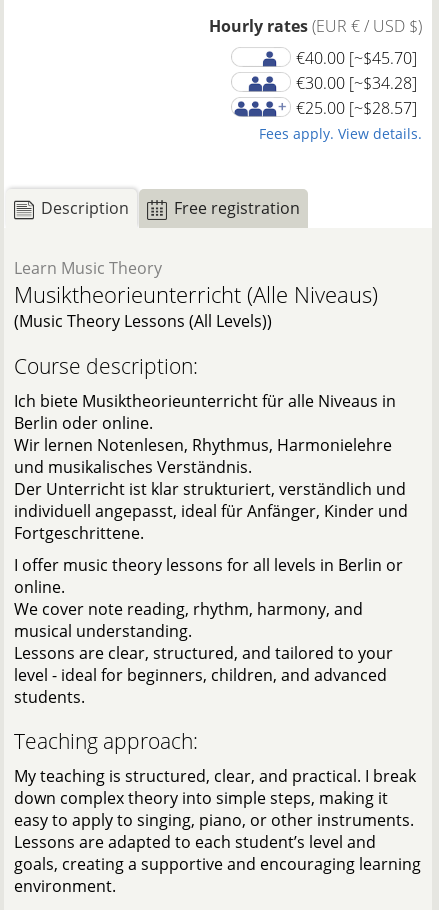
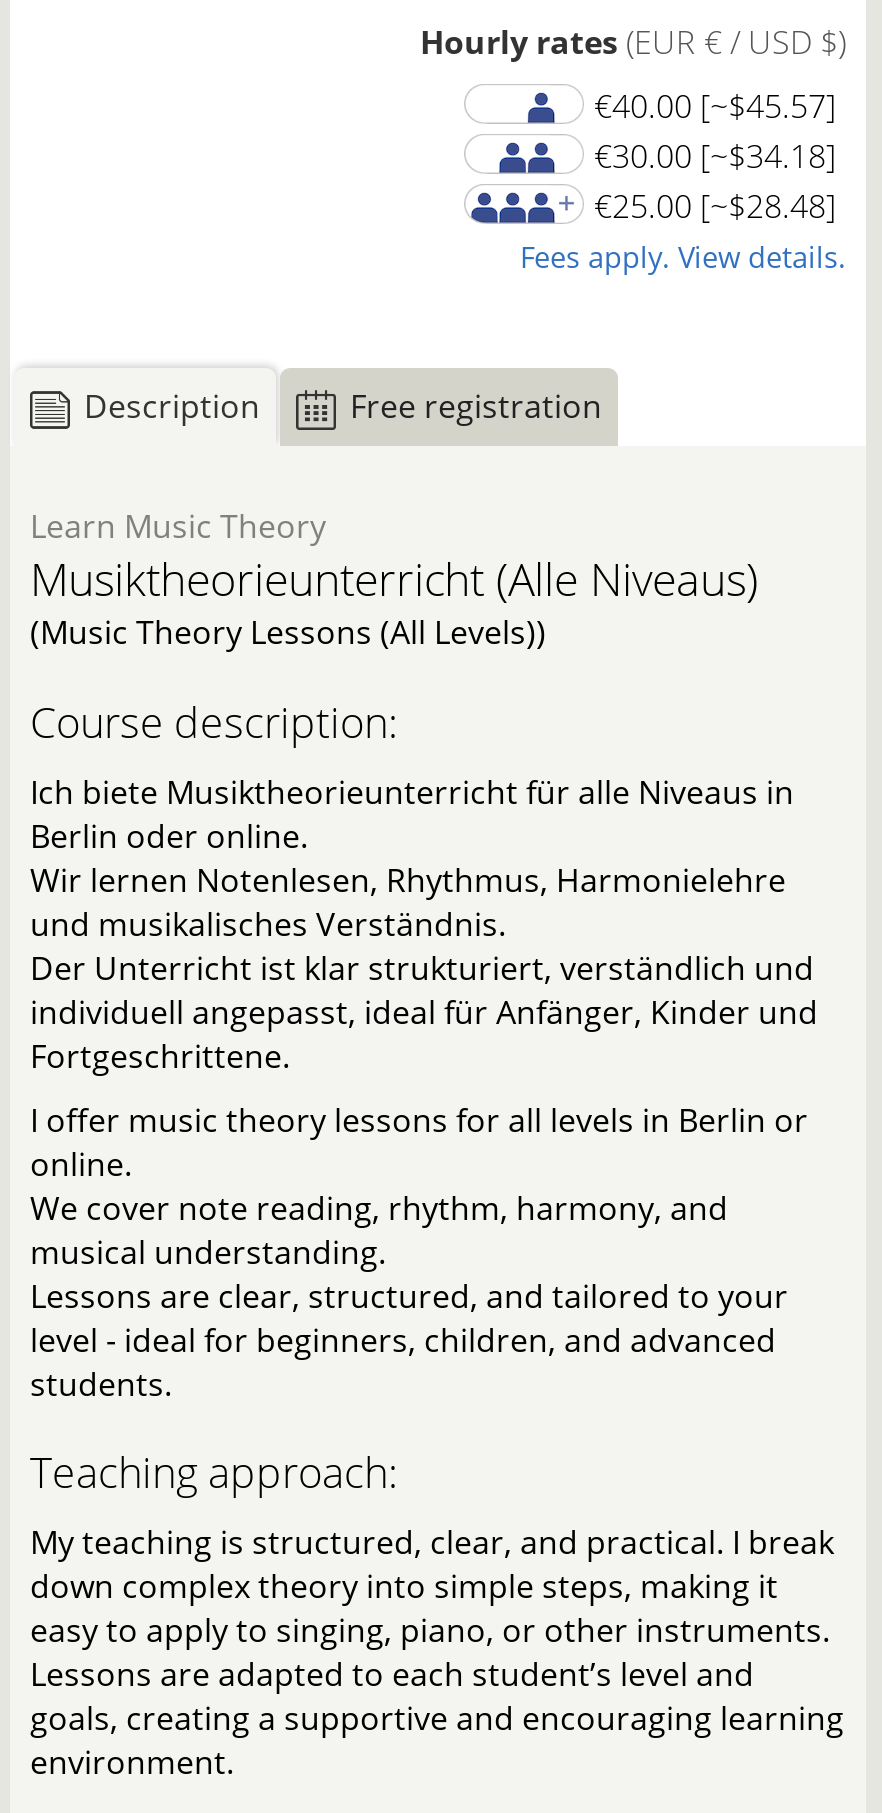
- €40.00 [~$45.70]
+ €40.00 [~$45.57]

- €30.00 [~$34.28]
+ €30.00 [~$34.18]

- €25.00 [~$28.57]
+ €25.00 [~$28.48]
